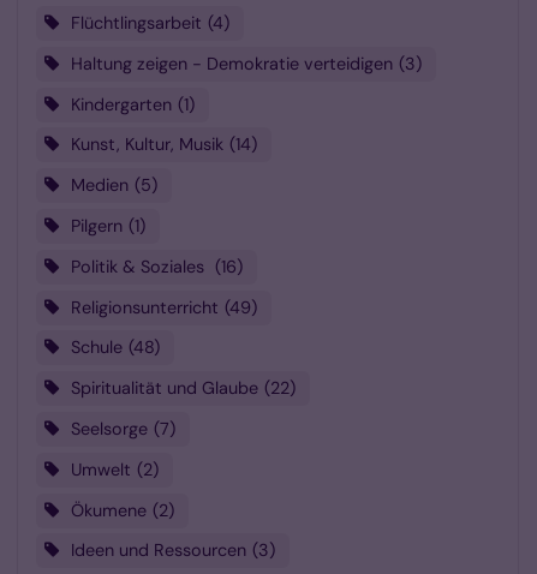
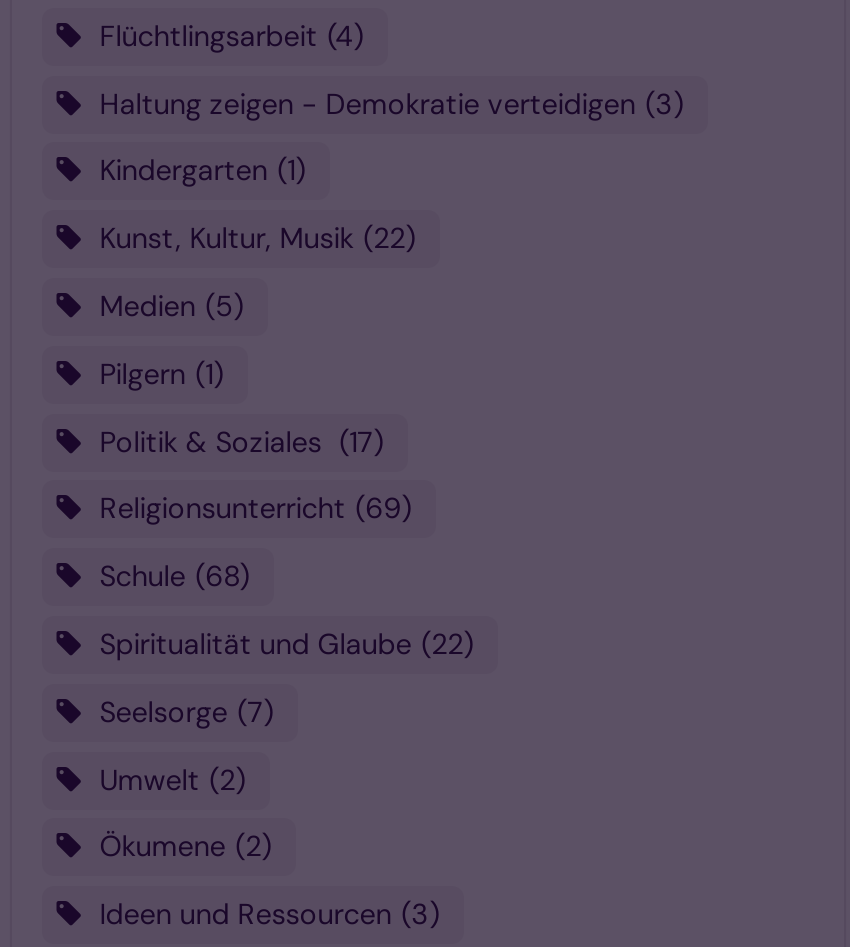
- Kunst, Kultur, Musik 14
+ Kunst, Kultur, Musik 22

- Politik & Soziales 16
+ Politik & Soziales 17

- Religionsunterricht 49
+ Religionsunterricht 69

- Schule 48
+ Schule 68
